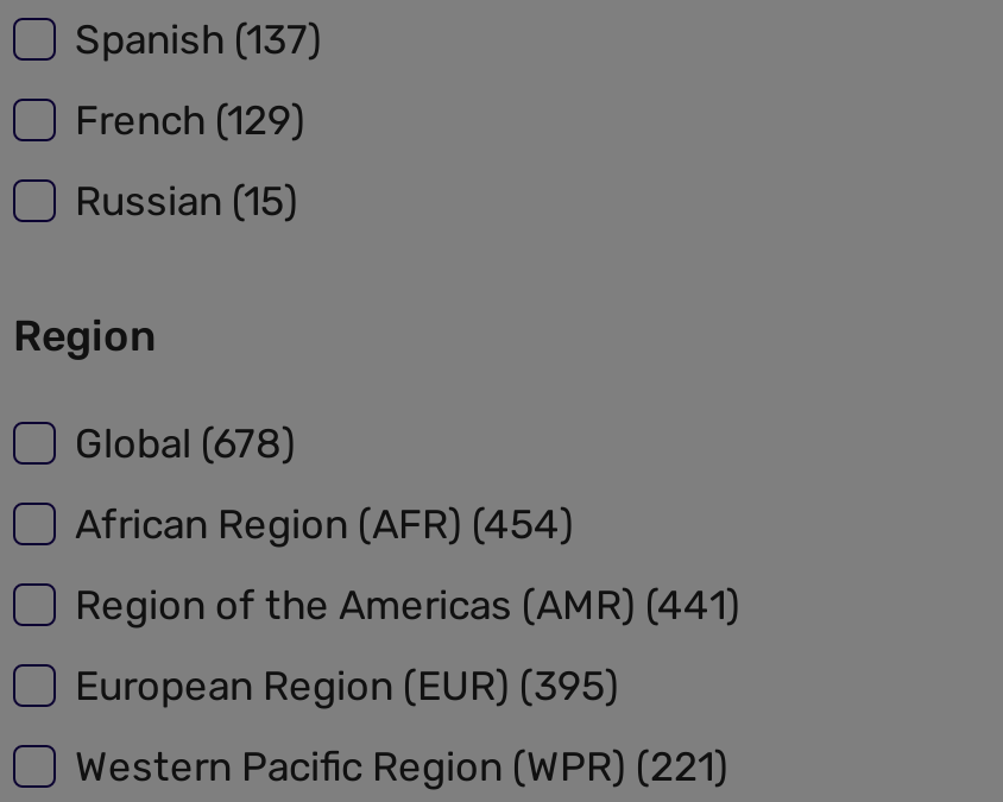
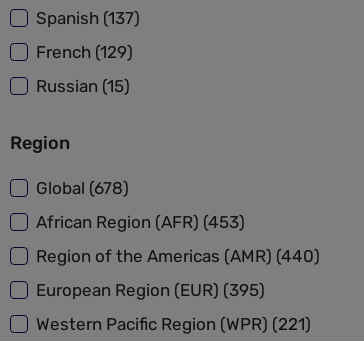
- African Region (AFR) (454)
+ African Region (AFR) (453)

- Region of the Americas (AMR) (441)
+ Region of the Americas (AMR) (440)
